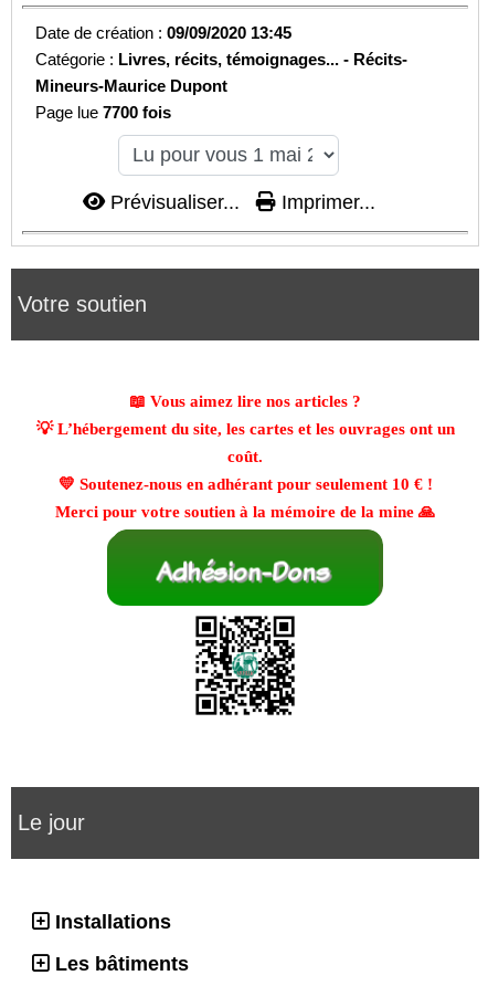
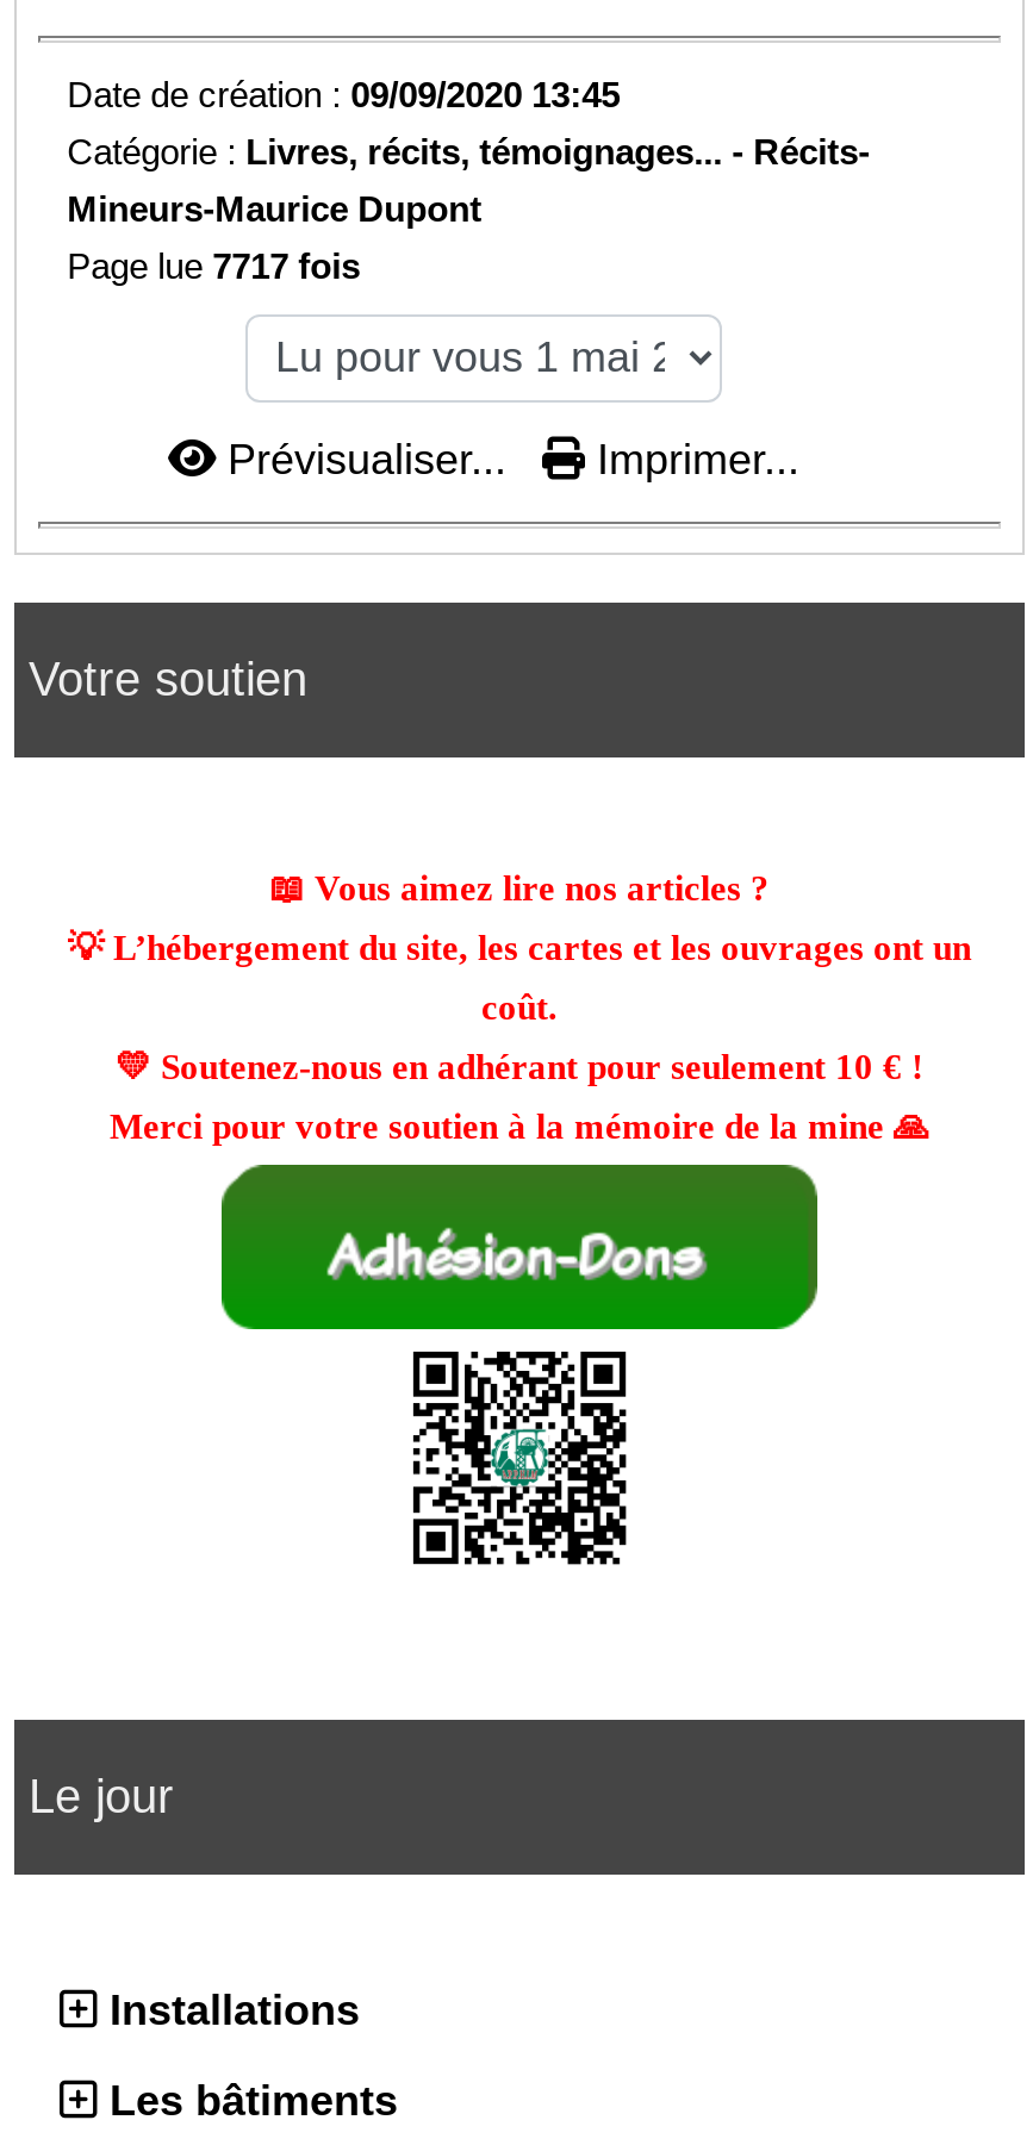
- Page lue 7700 fois
+ Page lue 7717 fois
